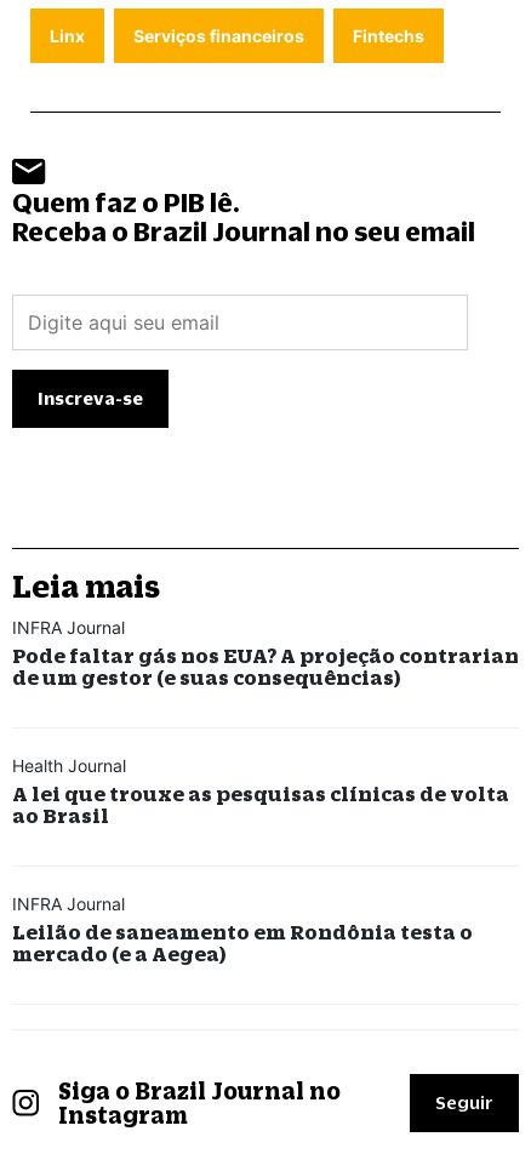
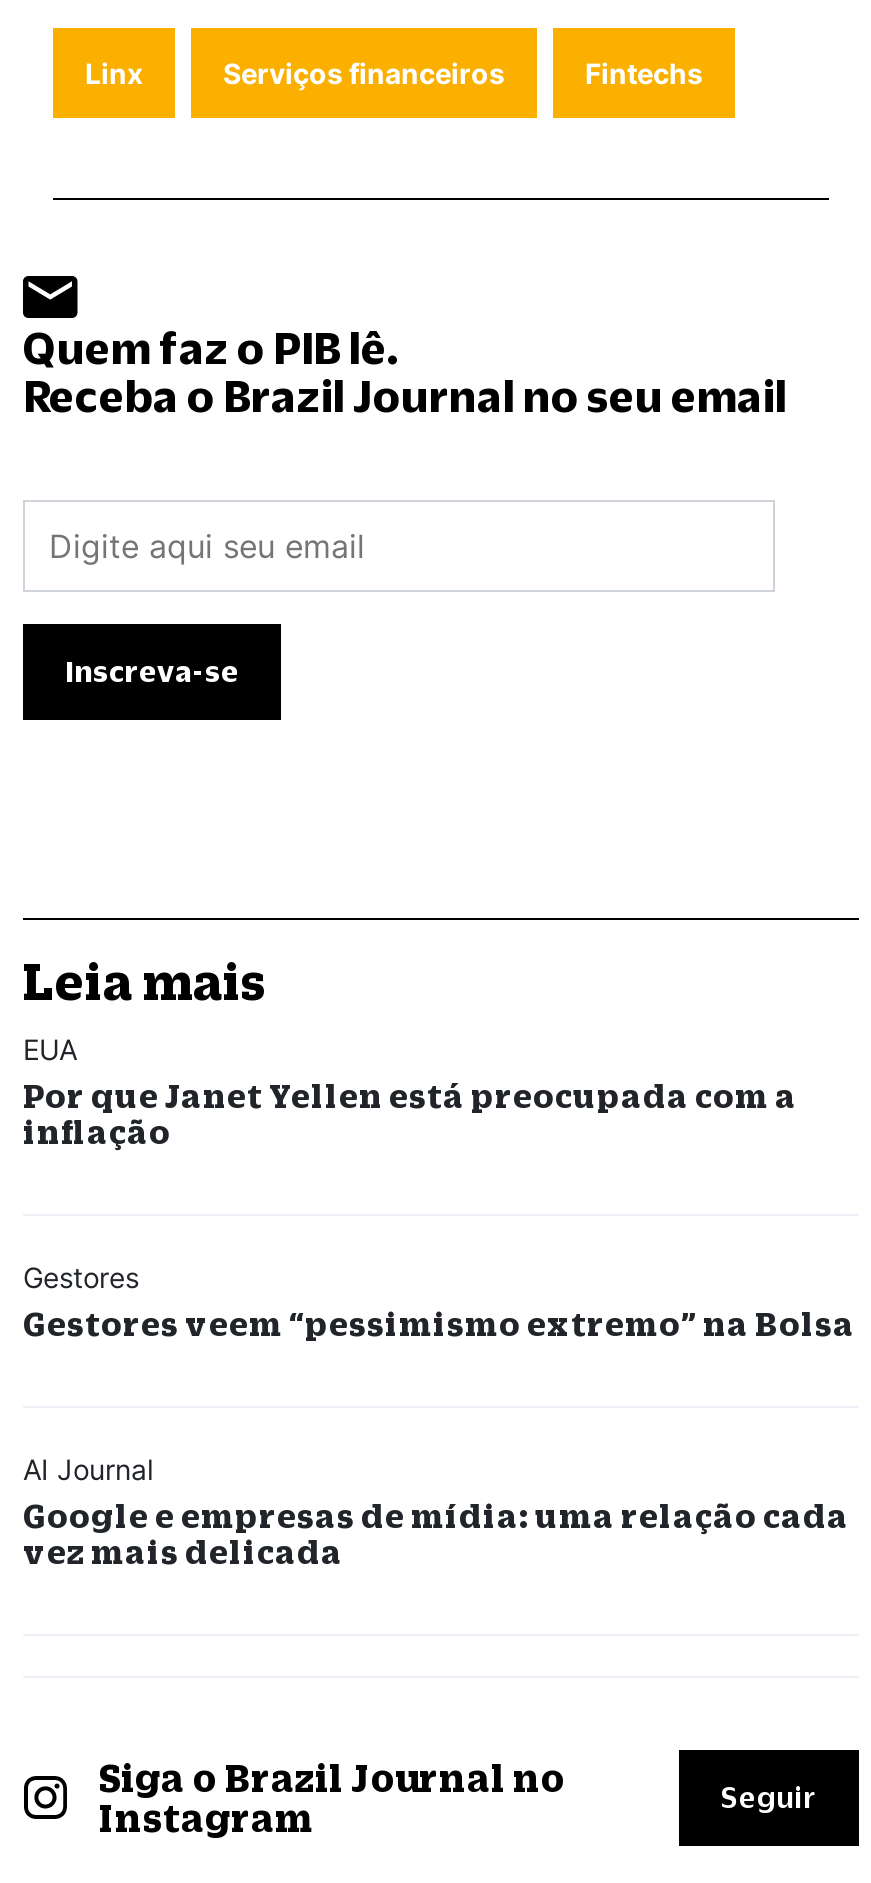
- INFRA Journal
- Pode faltar gás nos EUA? A projeção contrarian
- de um gestor (e suas consequências)
+ EUA
+ Por que Janet Yellen está preocupada com a
+ inflação

- Health Journal
- A lei que trouxe as pesquisas clínicas de volta
- ao Brasil
+ Gestores
+ Gestores veem “pessimismo extremo” na Bolsa

- INFRA Journal
- Leilão de saneamento em Rondônia testa o
- mercado (e a Aegea)
+ AI Journal
+ Google e empresas de mídia: uma relação cada
+ vez mais delicada
